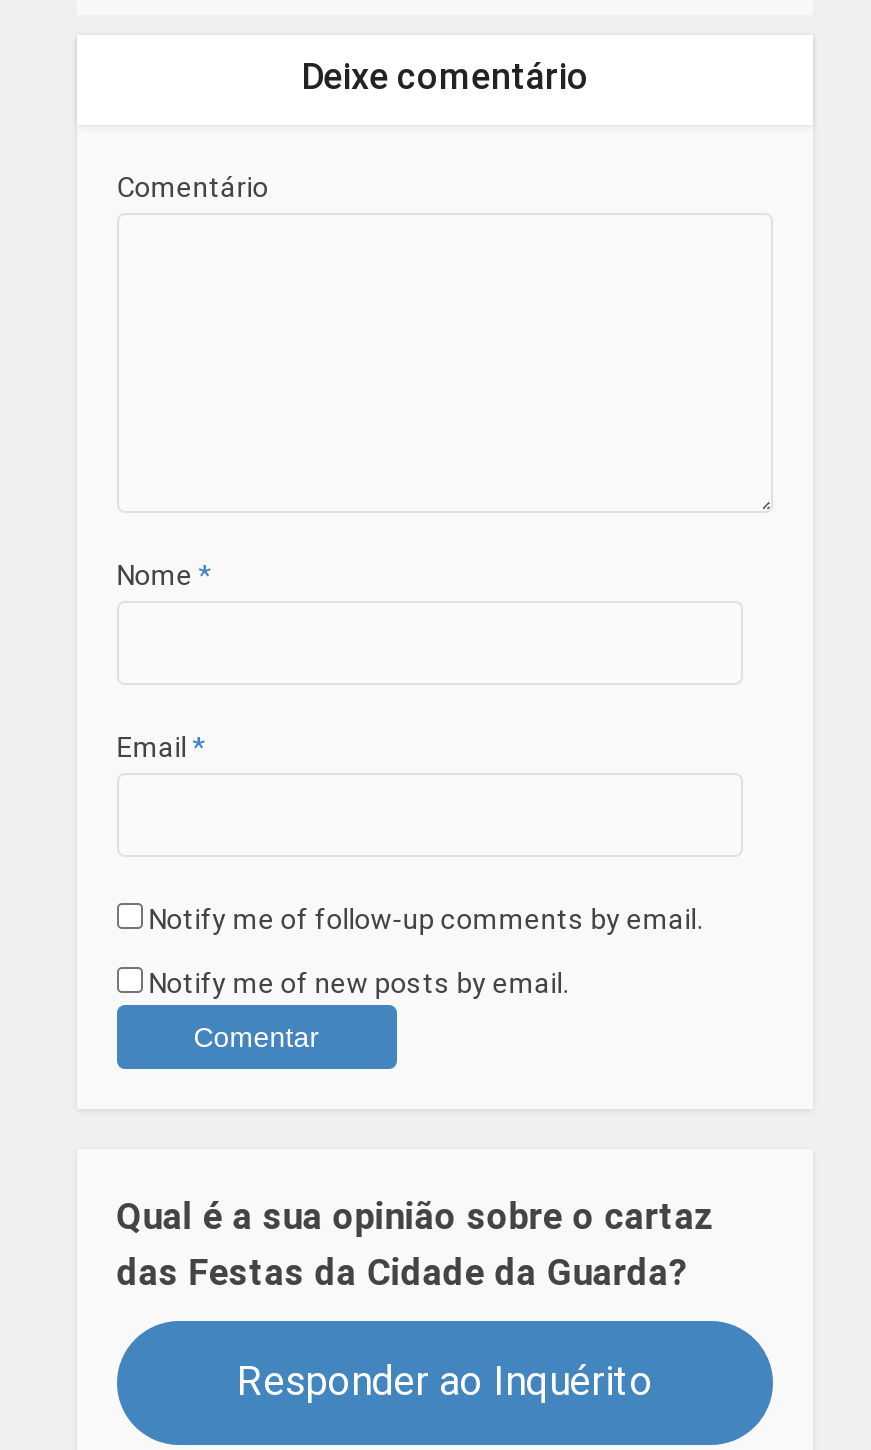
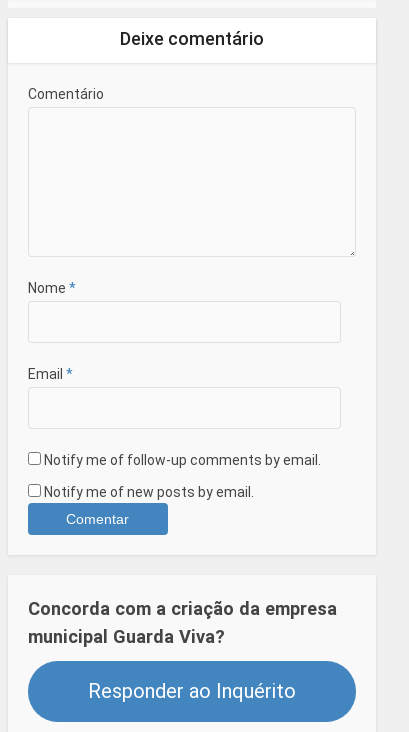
- Qual é a sua opinião sobre o cartaz
- das Festas da Cidade da Guarda?
+ Concorda com a criação da empresa
+ municipal Guarda Viva?
